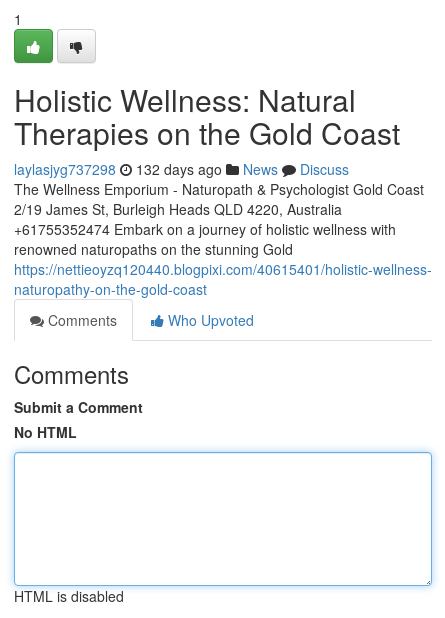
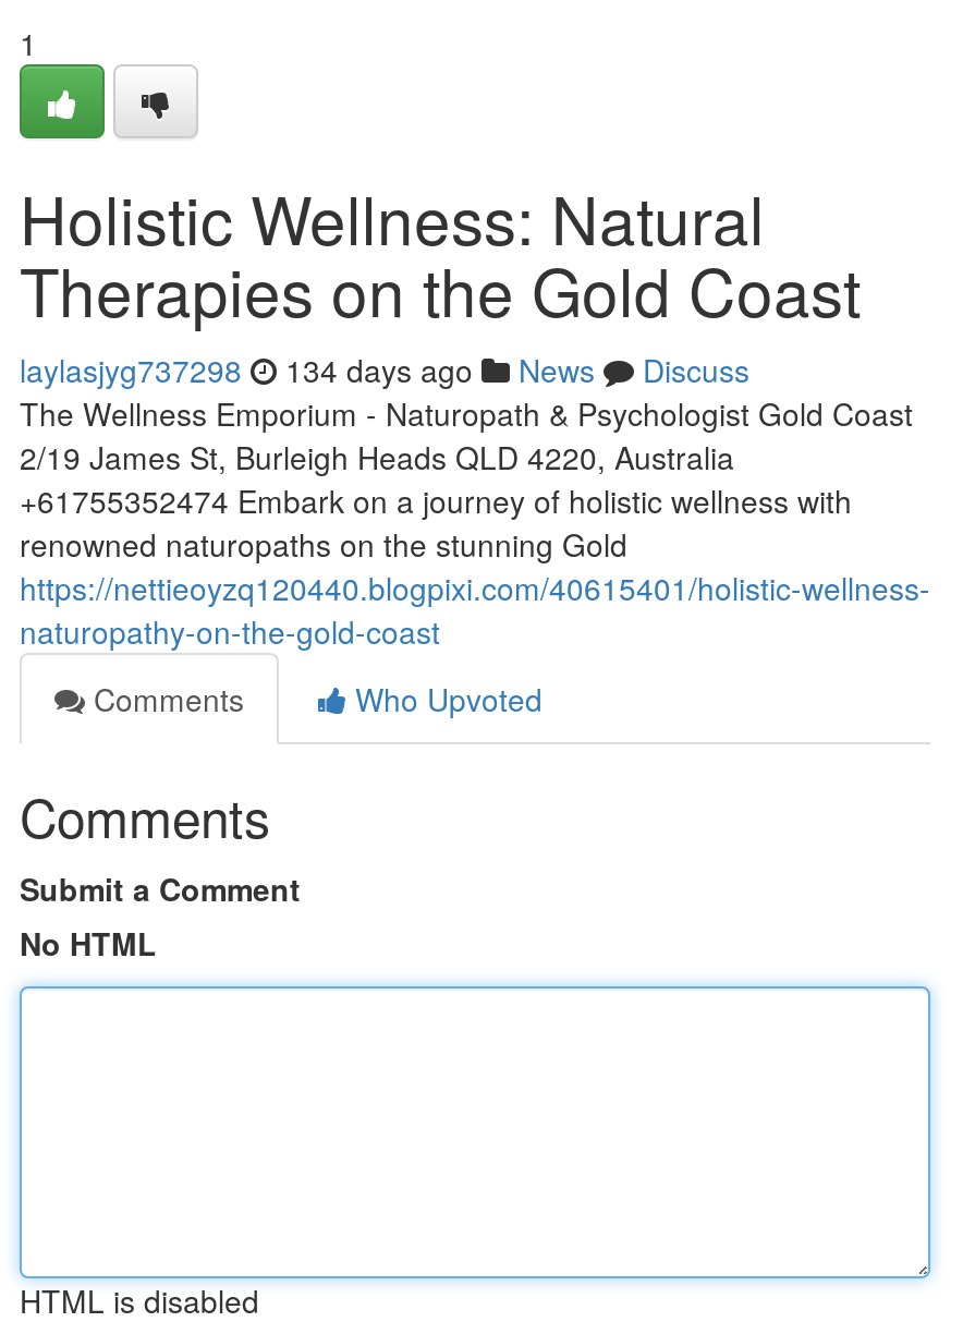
- laylasjyg737298 132 days ago News Discuss
+ laylasjyg737298 134 days ago News Discuss
